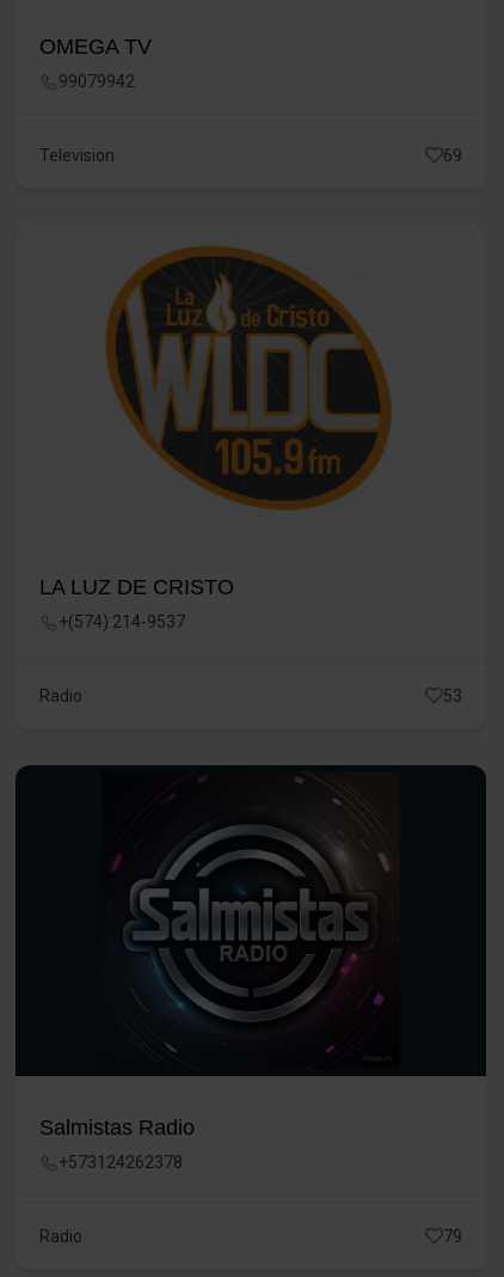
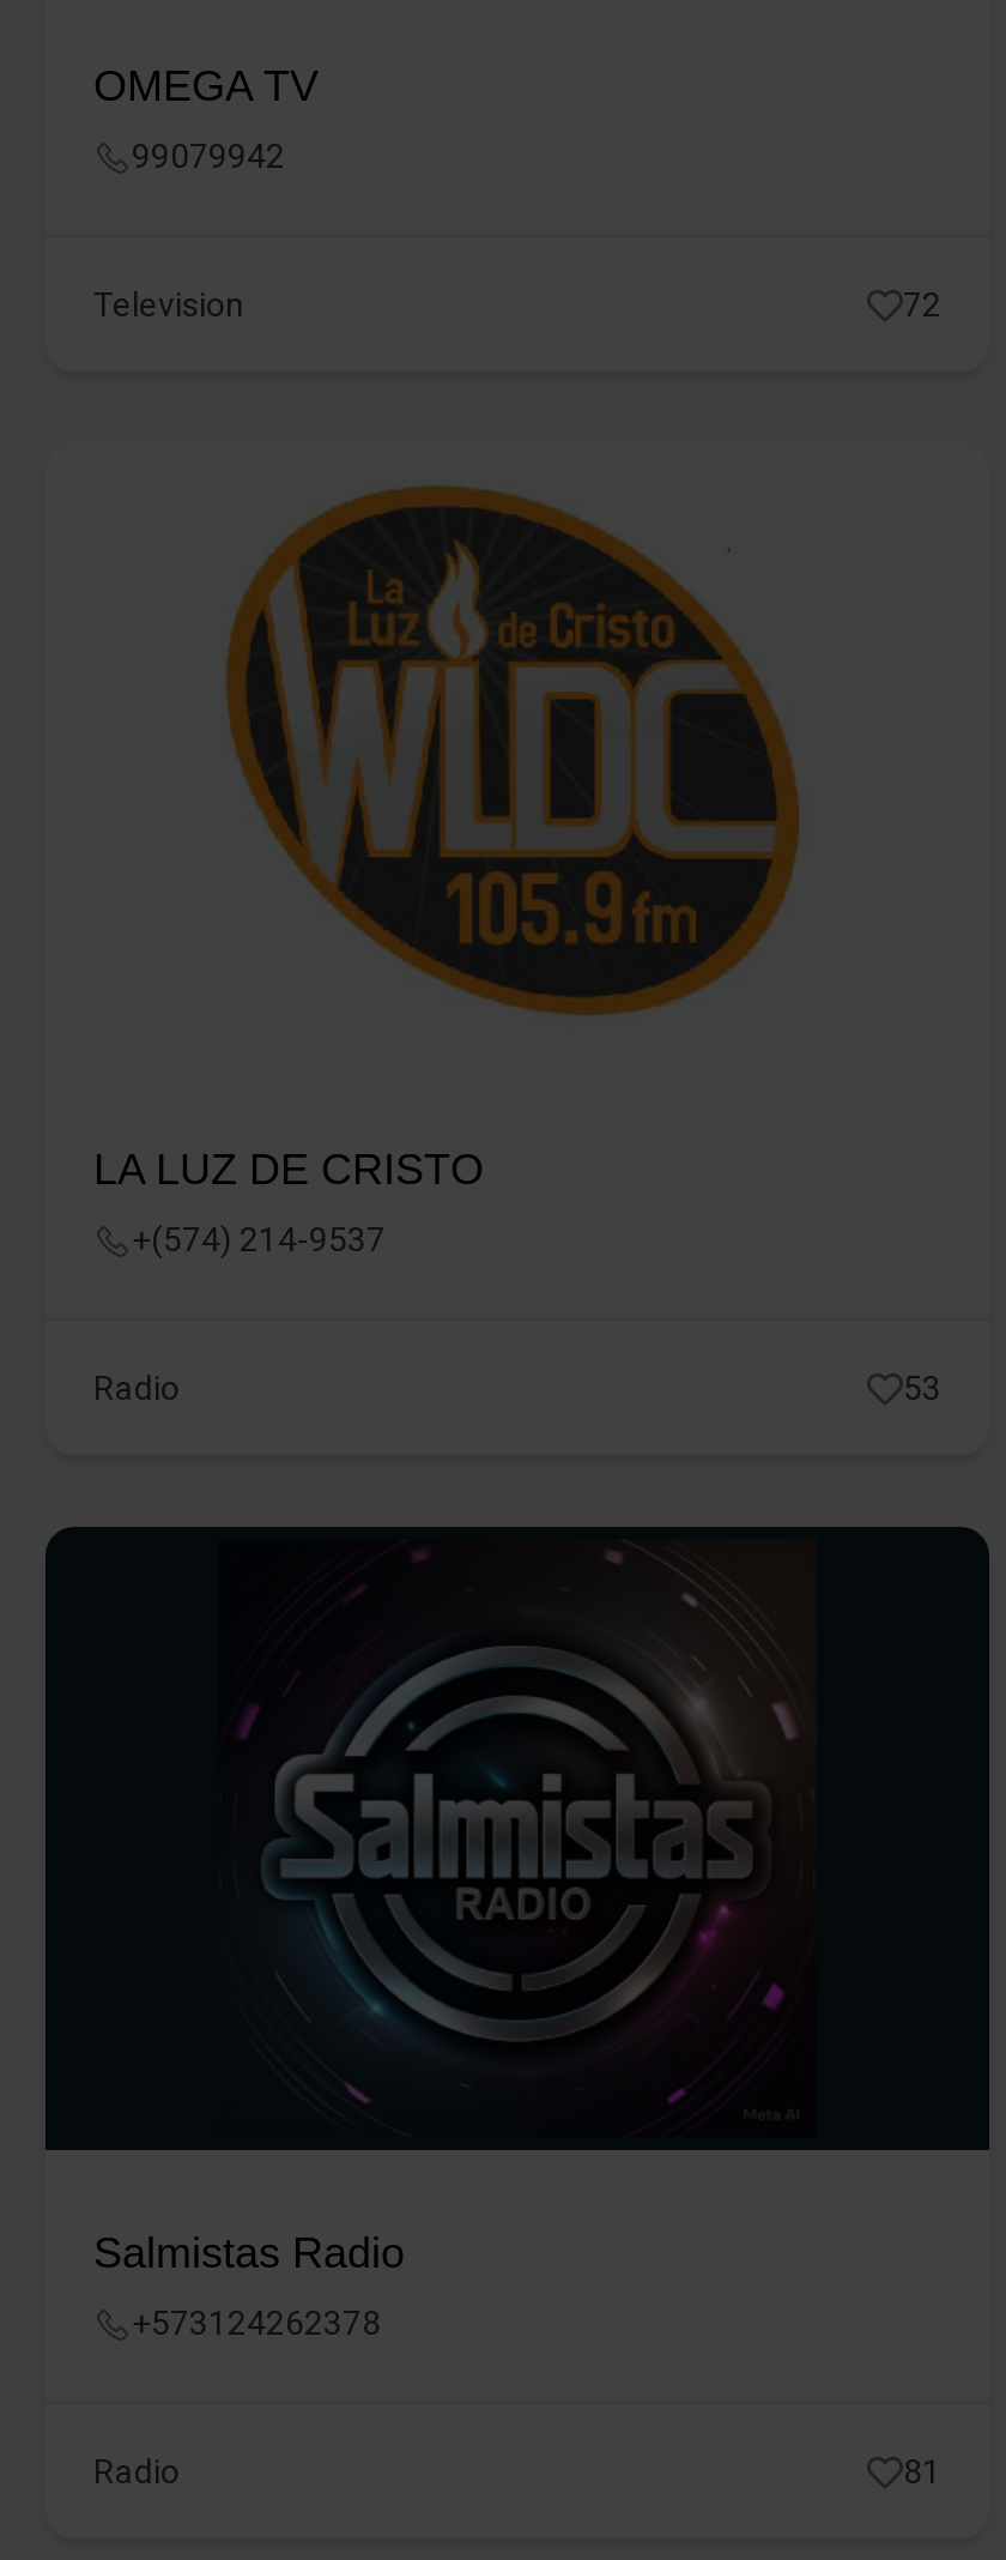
- 69
+ 72

- 79
+ 81
